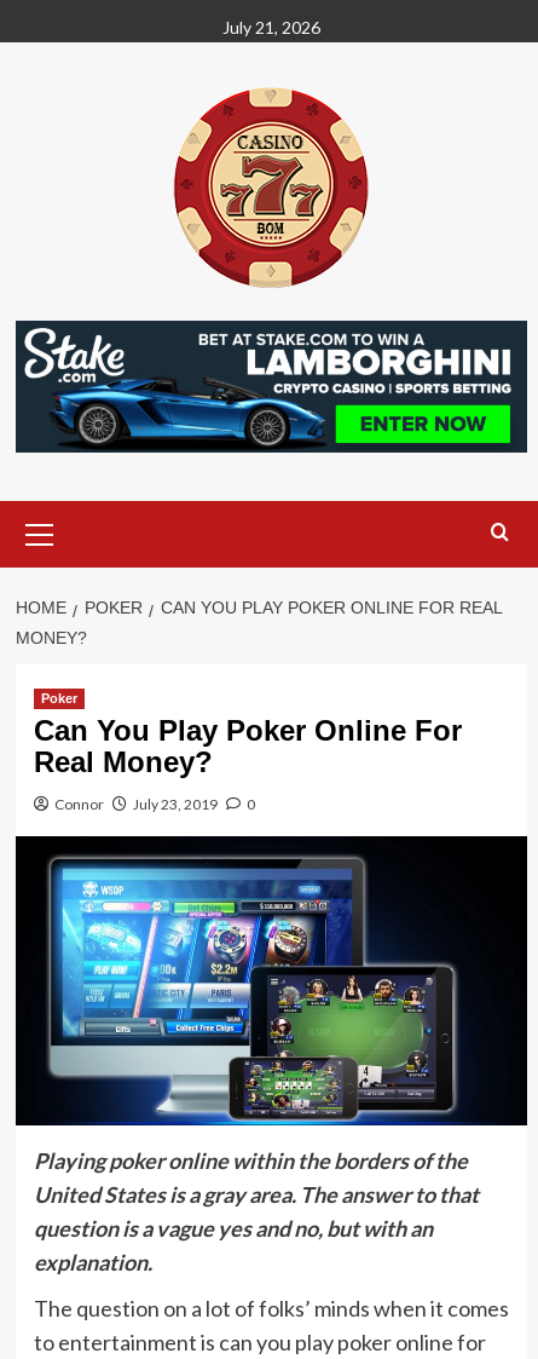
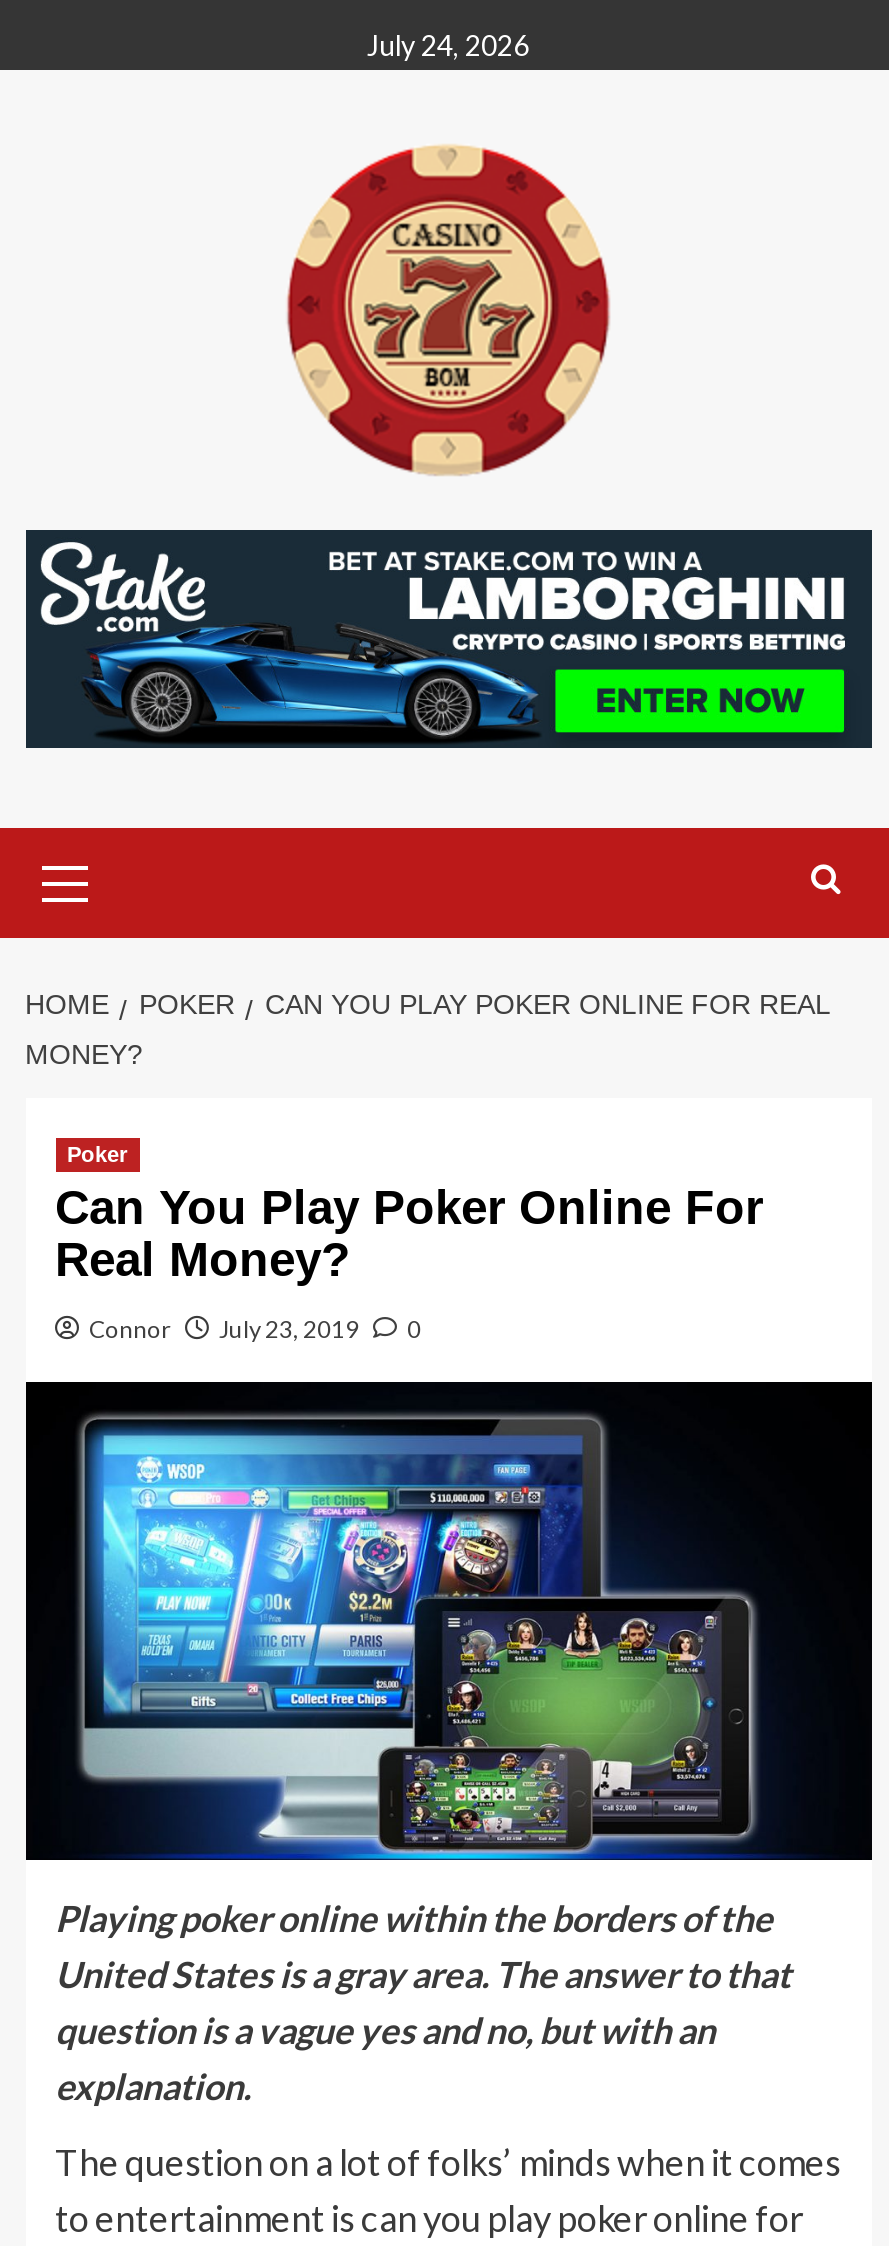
- July 21, 2026
+ July 24, 2026
